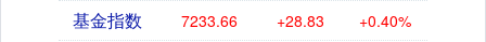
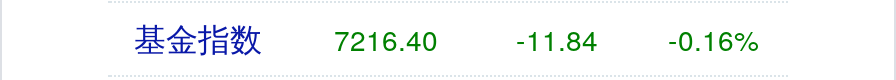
- 7233.66
+ 7216.40

- +28.83
+ -11.84

- +0.40%
+ -0.16%
